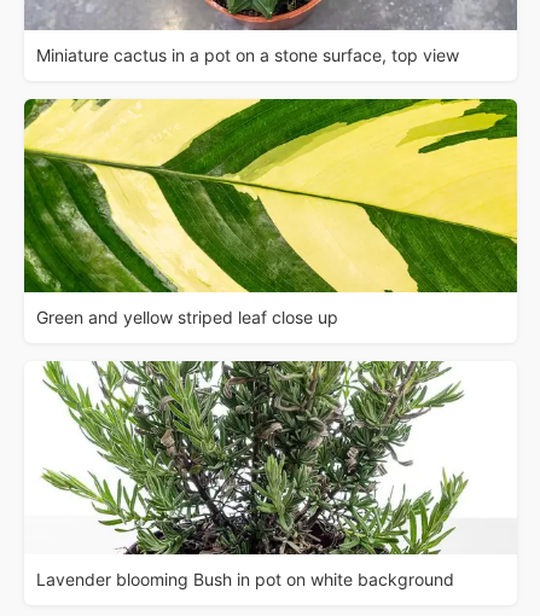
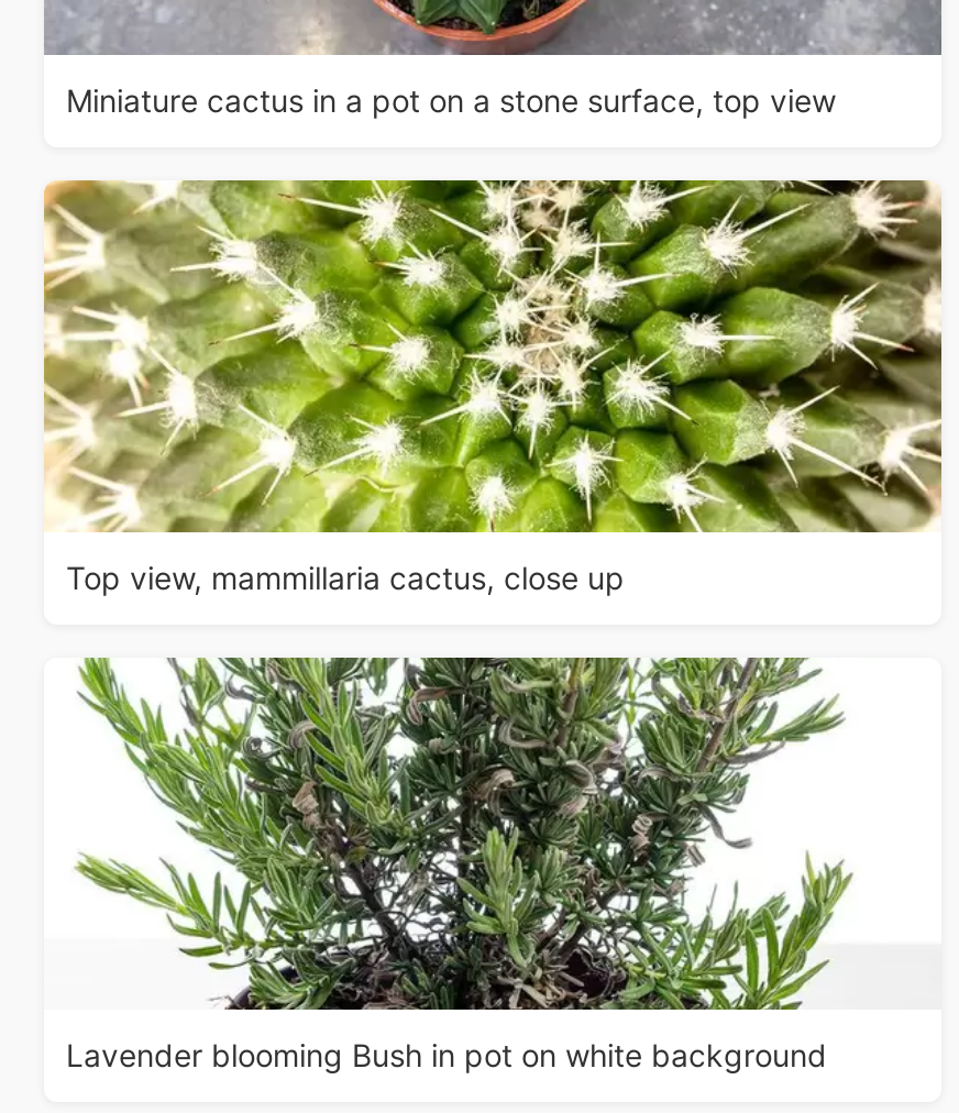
- [image]
- Green and yellow striped leaf close up
+ [image]
+ Top view, mammillaria cactus, close up
